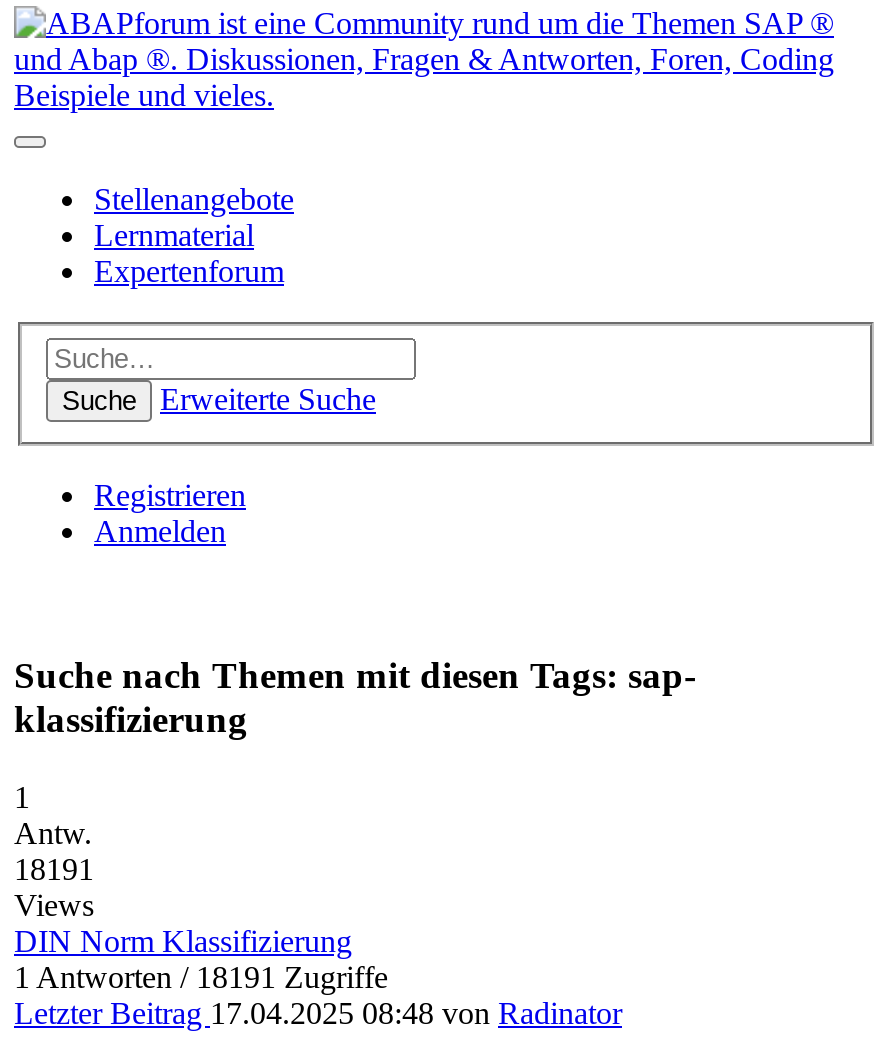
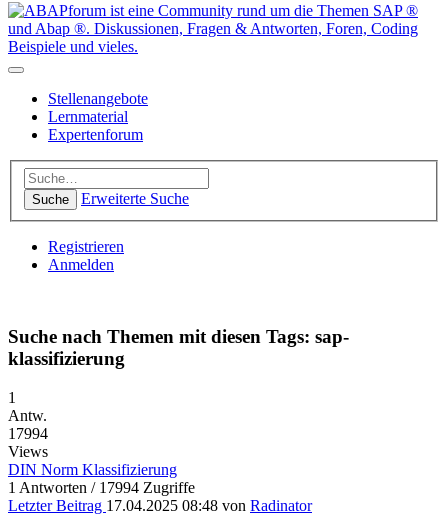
- 18191
+ 17994

- 1 Antworten / 18191 Zugriffe
+ 1 Antworten / 17994 Zugriffe
